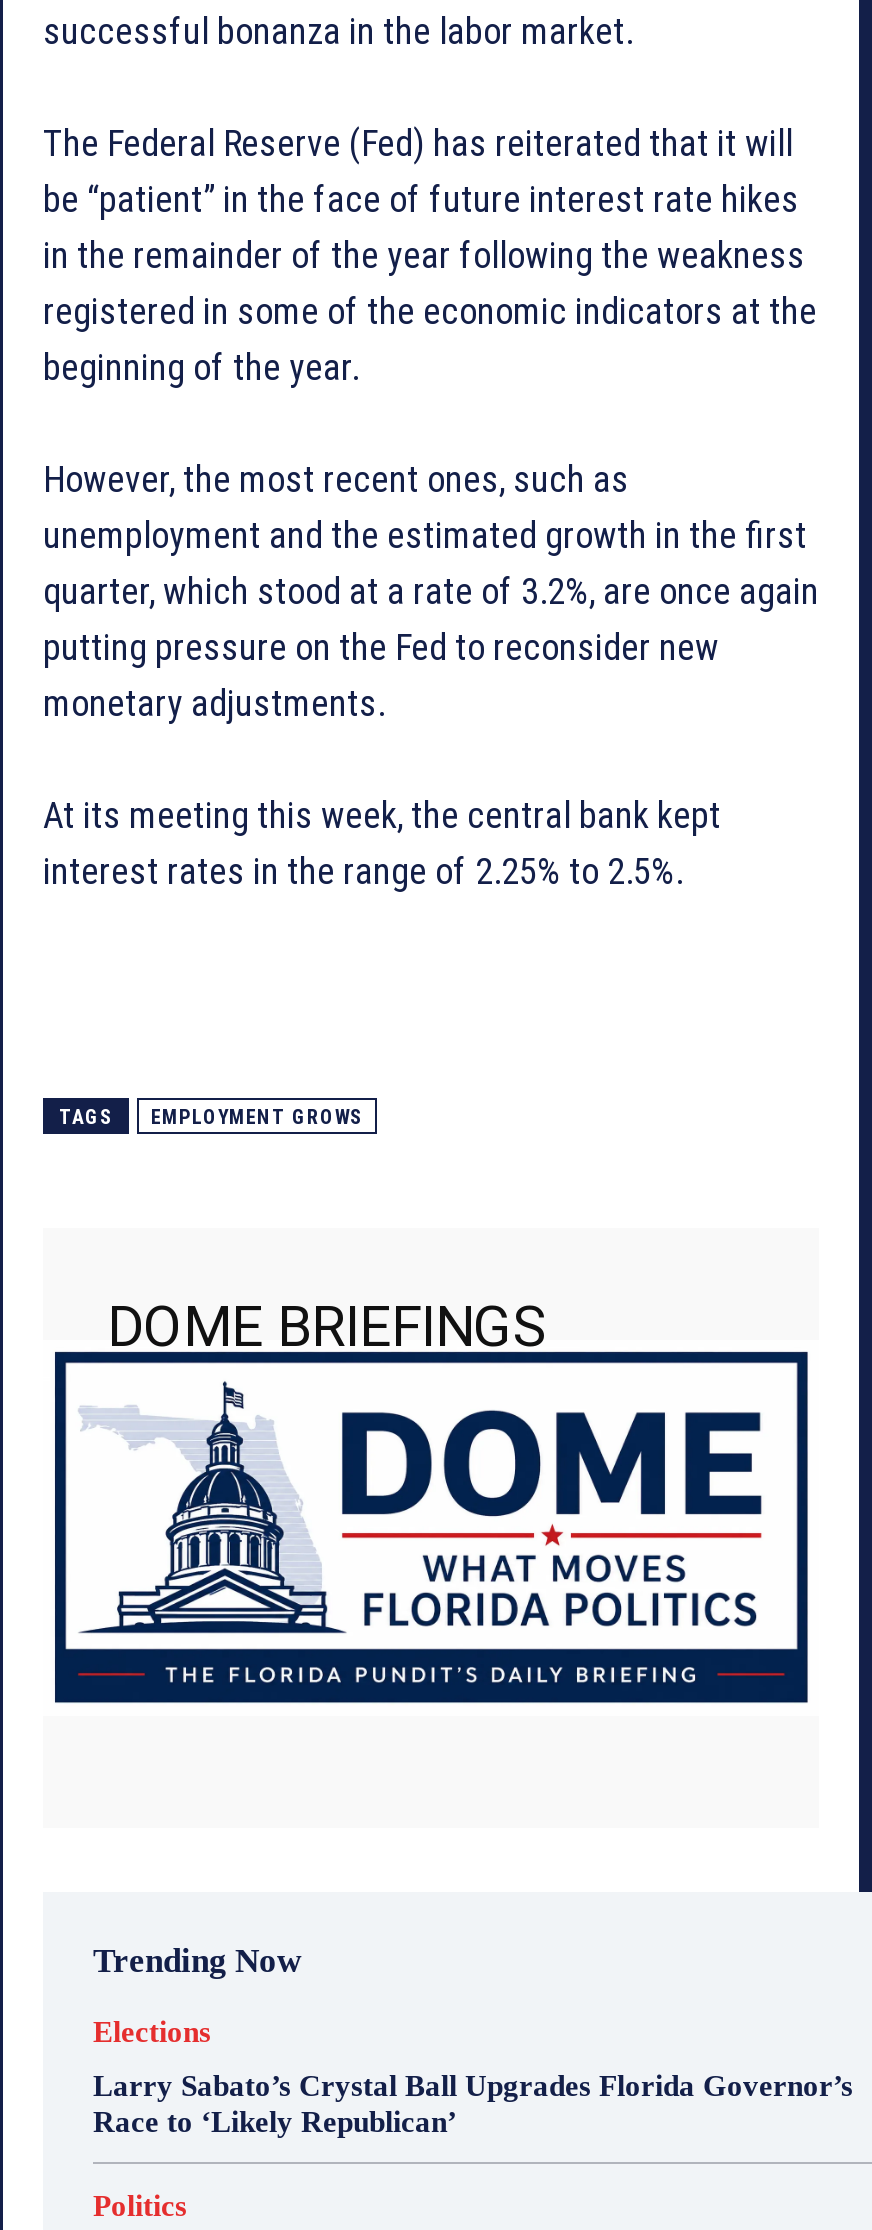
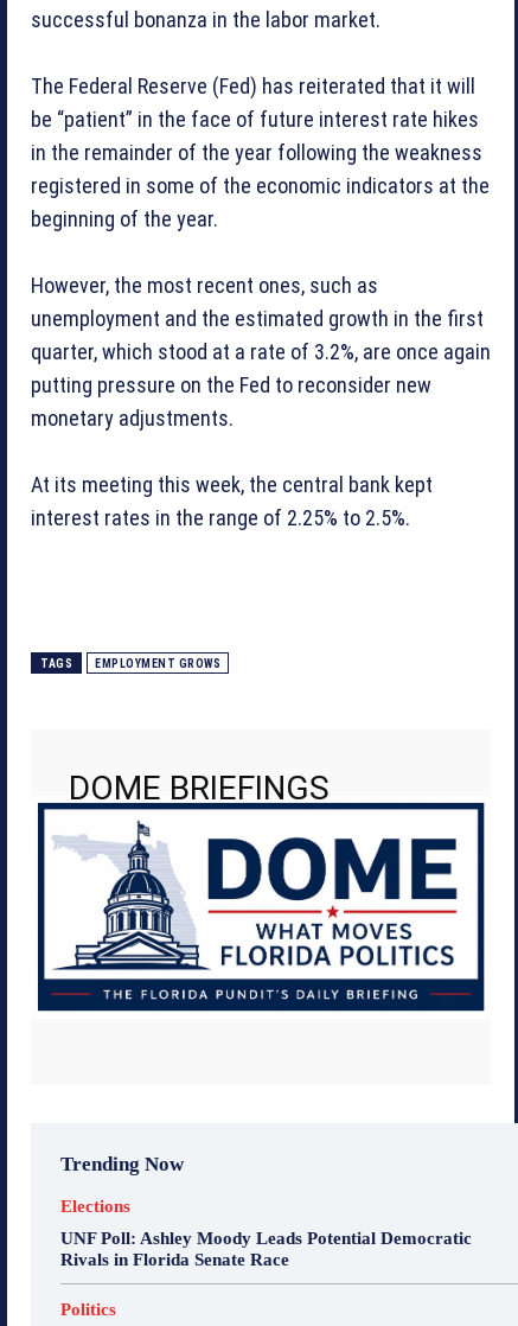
- Larry Sabato’s Crystal Ball Upgrades Florida Governor’s
- Race to ‘Likely Republican’
+ UNF Poll: Ashley Moody Leads Potential Democratic
+ Rivals in Florida Senate Race
